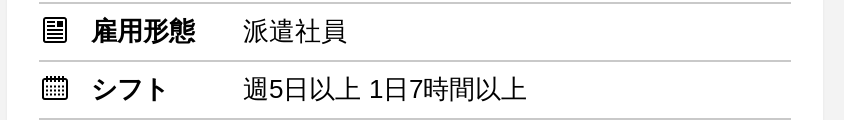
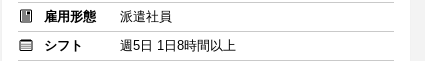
- 週5日以上 1日7時間以上
+ 週5日 1日8時間以上
